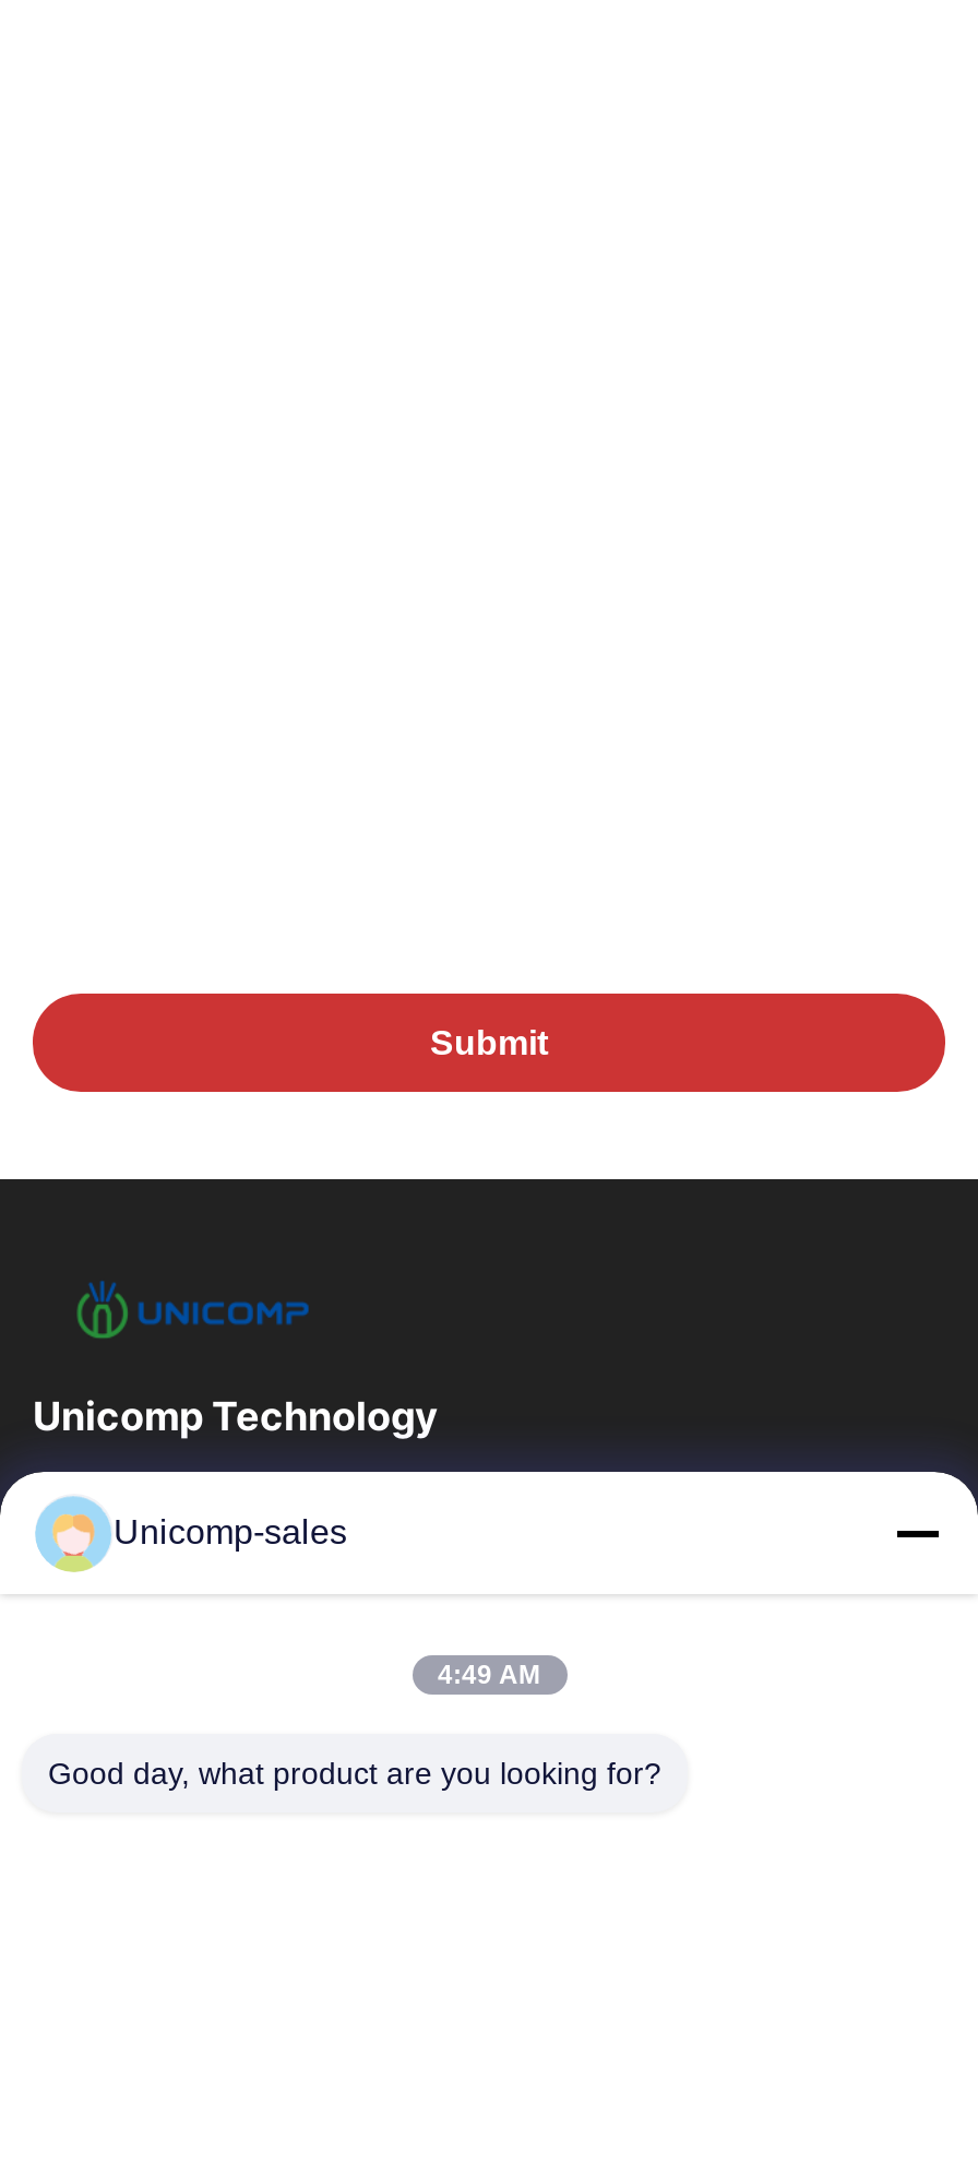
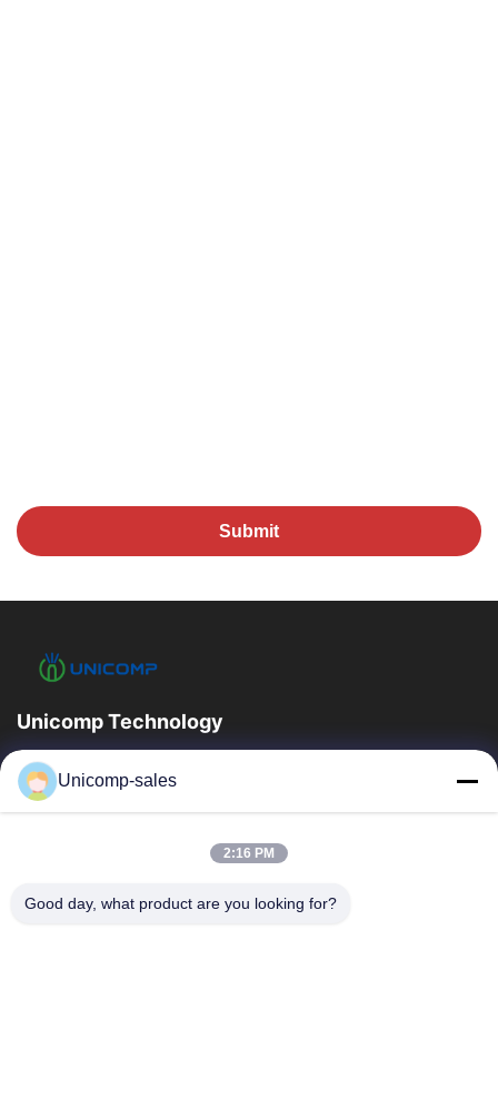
- 4:49 AM
+ 2:16 PM
